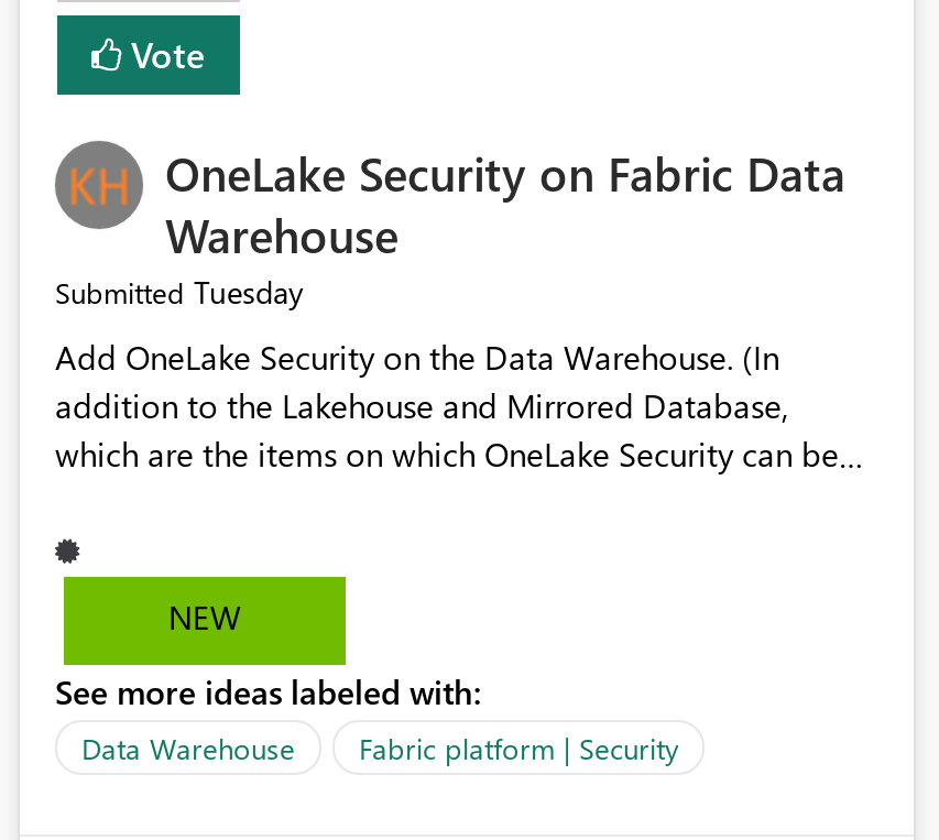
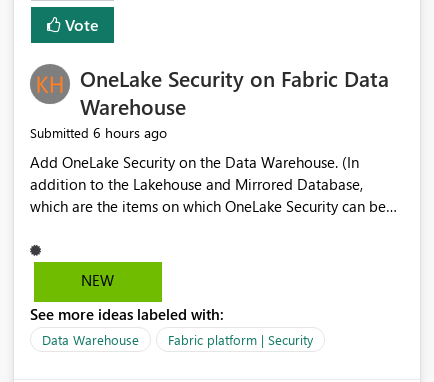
- Submitted Tuesday
+ Submitted 6 hours ago
